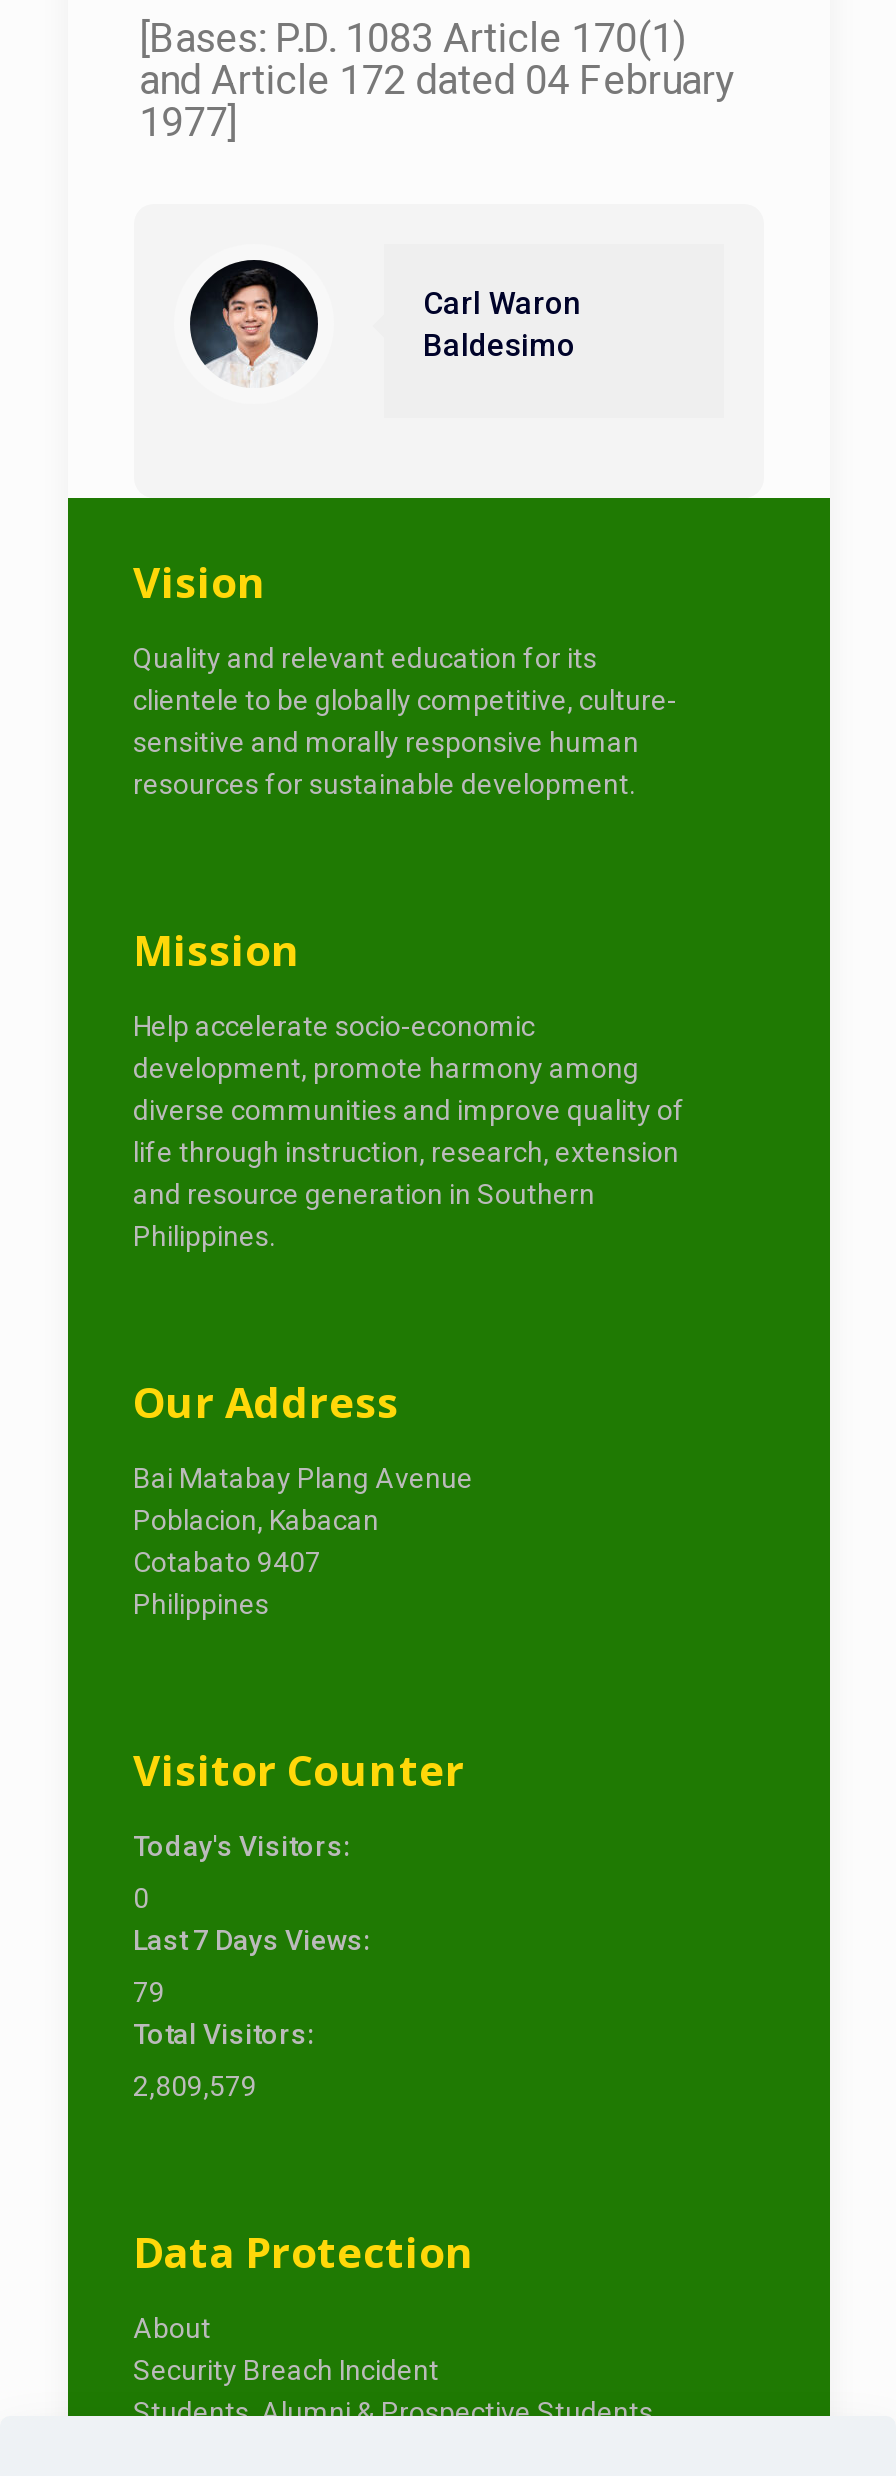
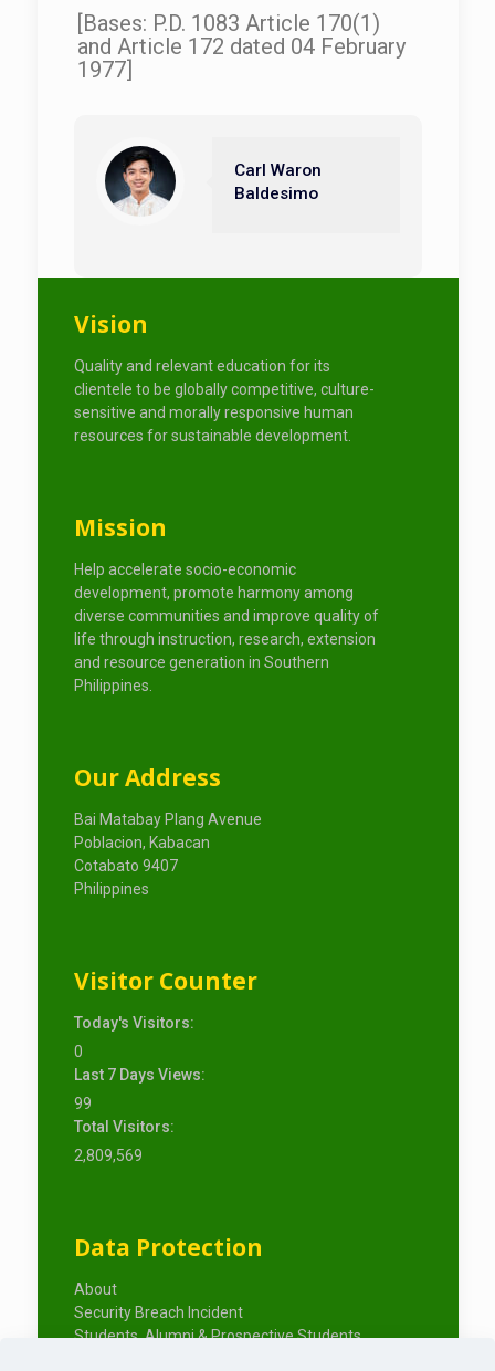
- 79
+ 99

- 2,809,579
+ 2,809,569
